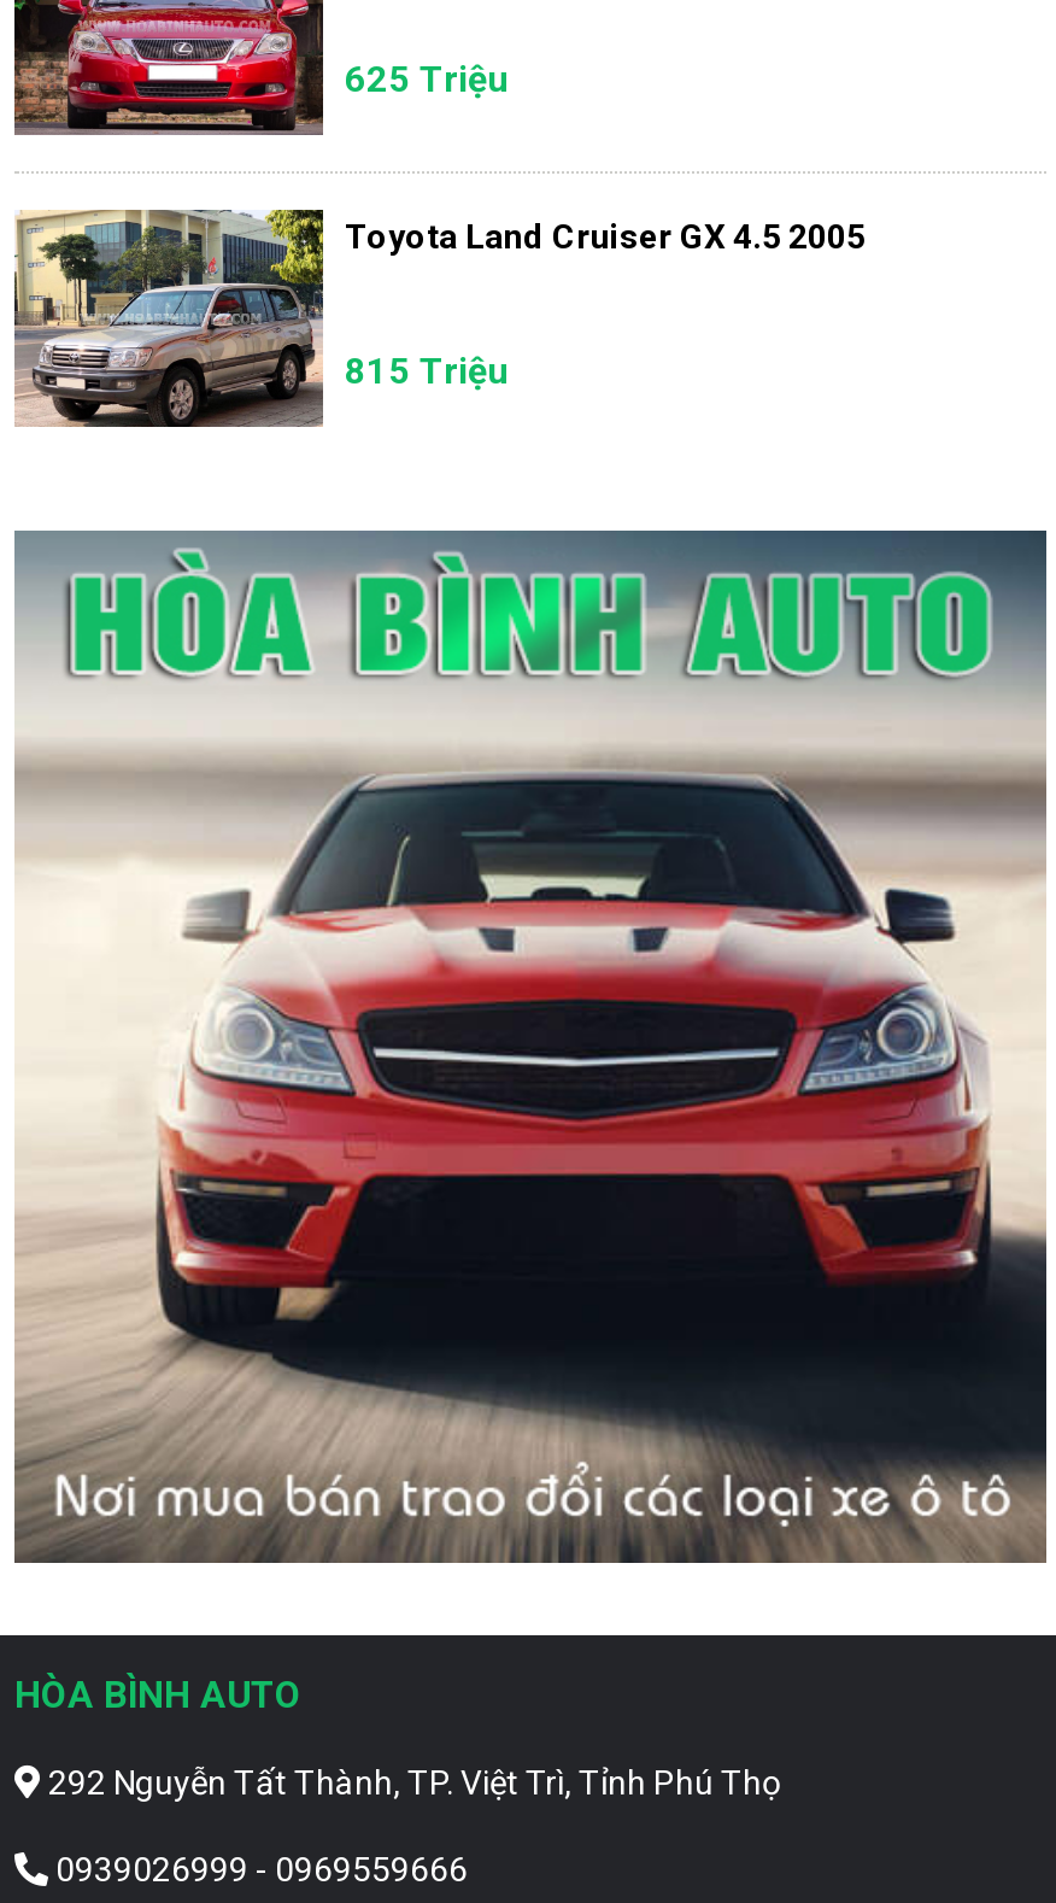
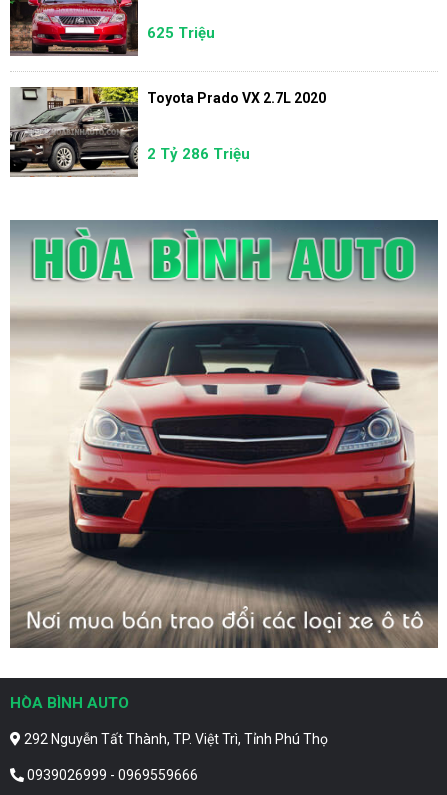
- [image]
- Toyota Land Cruiser GX 4.5 2005
+ [image]
+ Toyota Prado VX 2.7L 2020

- 815 Triệu
+ 2 Tỷ 286 Triệu
